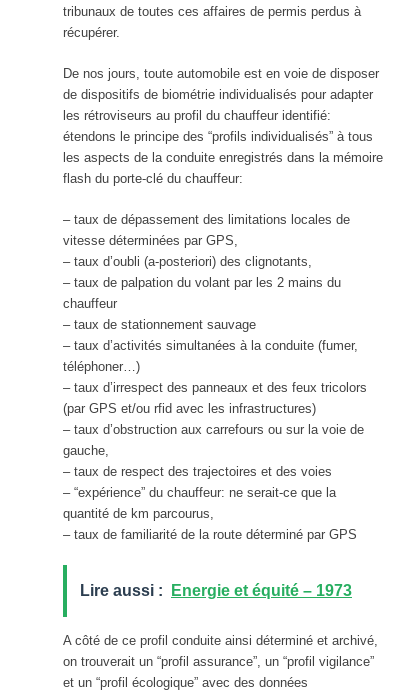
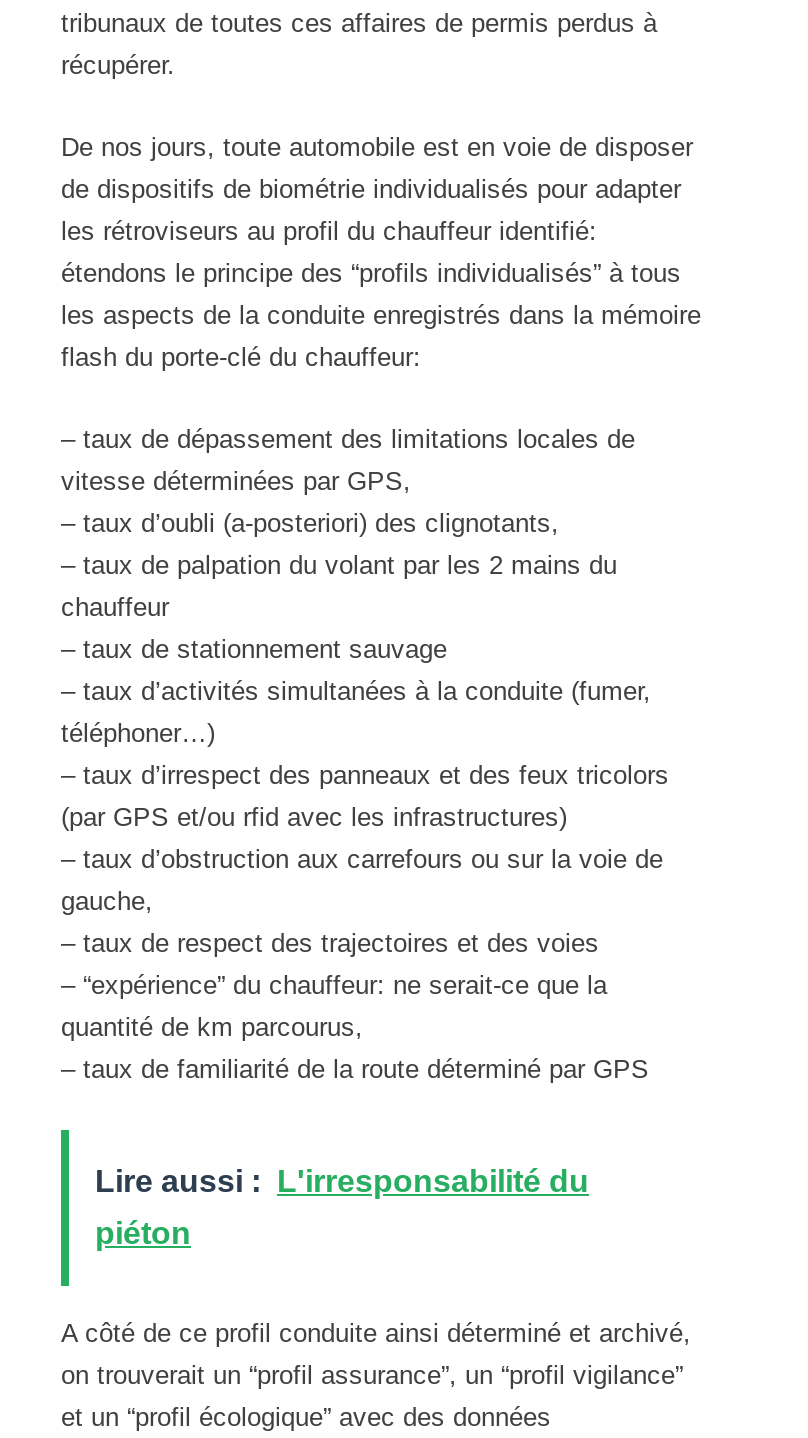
- Lire aussi : Energie et équité – 1973
+ Lire aussi : L'irresponsabilité du
+ piéton
